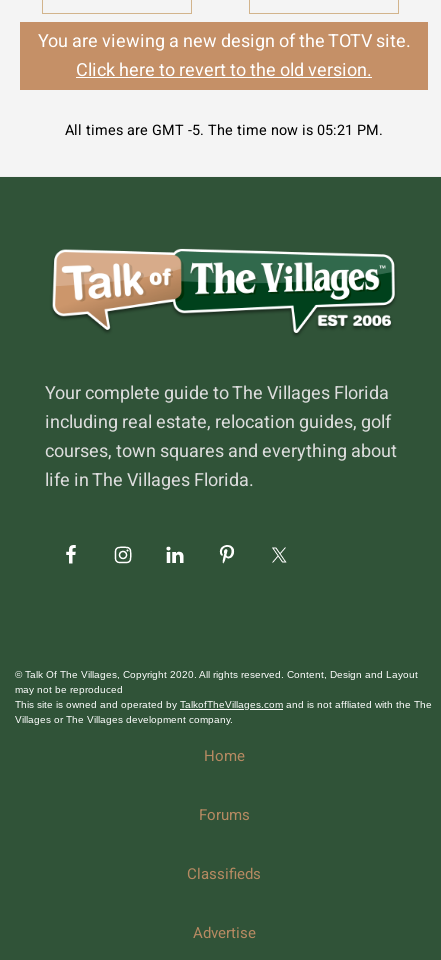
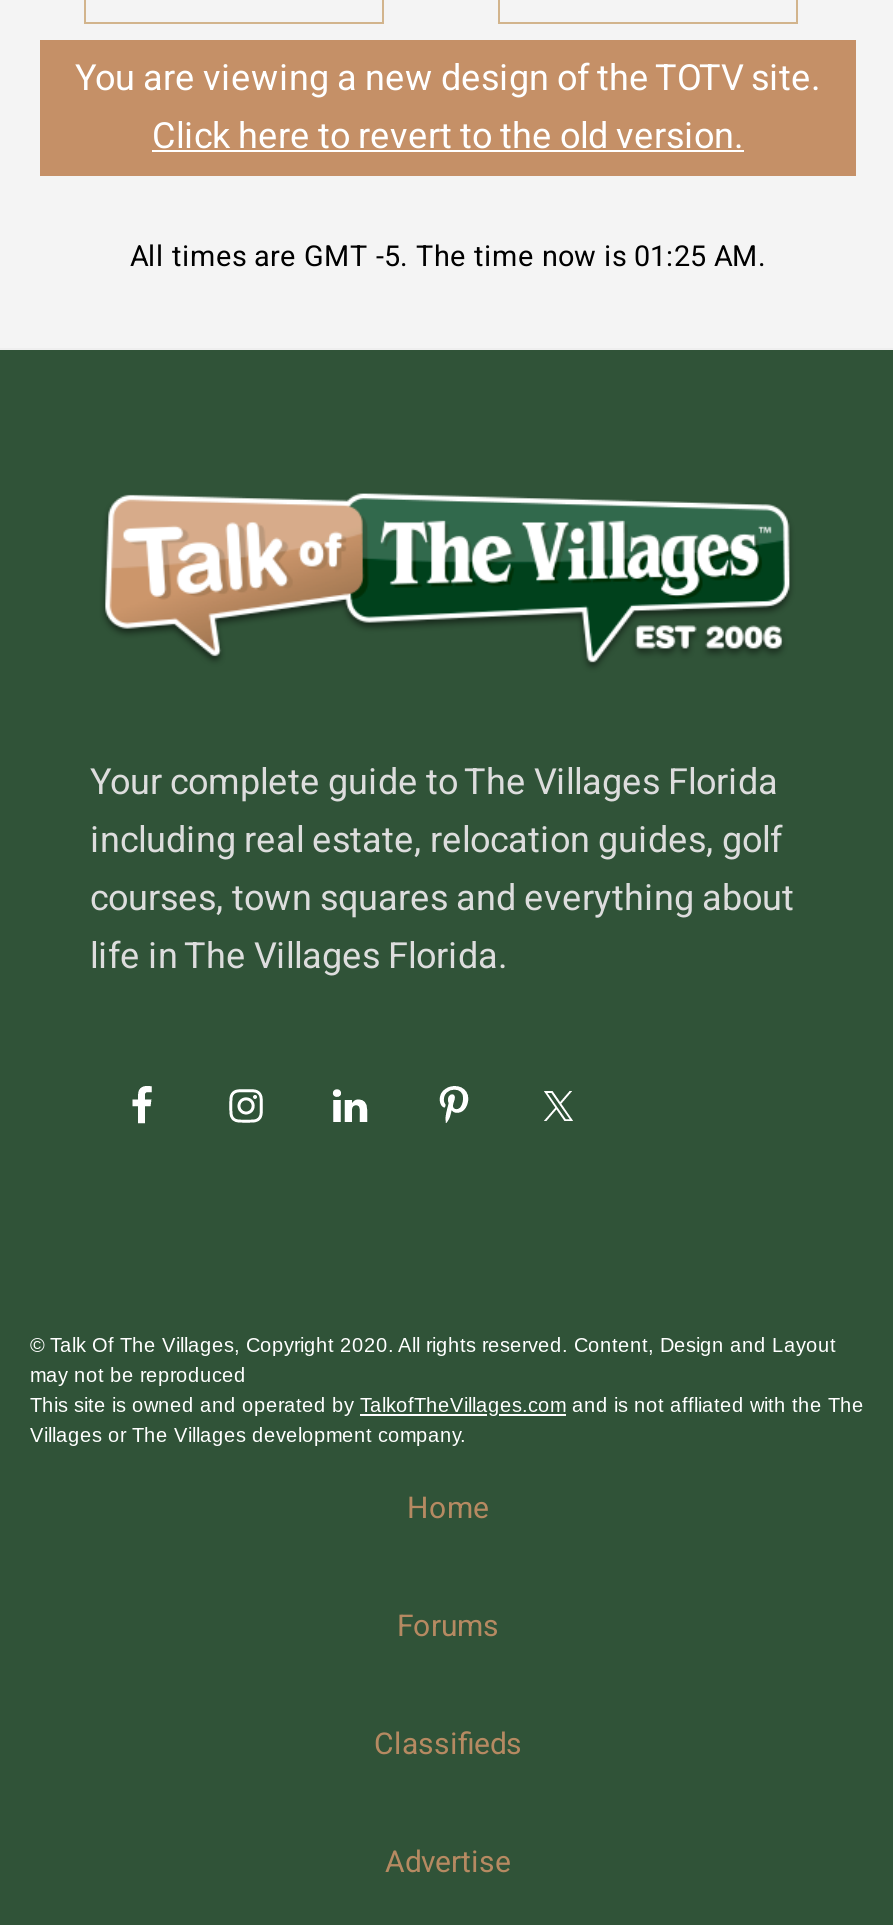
- All times are GMT -5. The time now is 05:21 PM.
+ All times are GMT -5. The time now is 01:25 AM.
